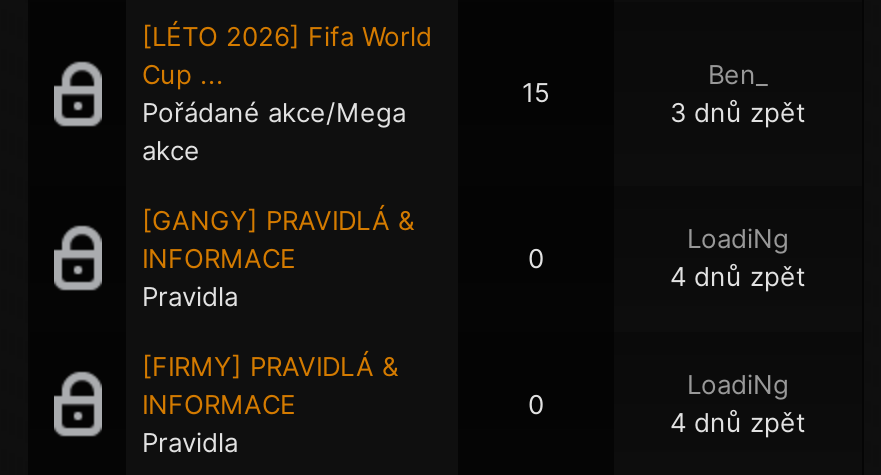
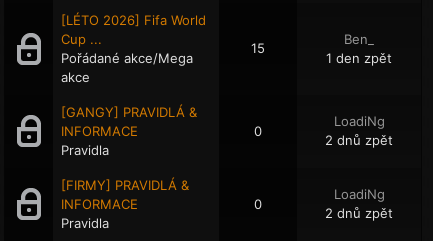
- 3 dnů zpět
+ 1 den zpět

- 4 dnů zpět
+ 2 dnů zpět

- 4 dnů zpět
+ 2 dnů zpět
